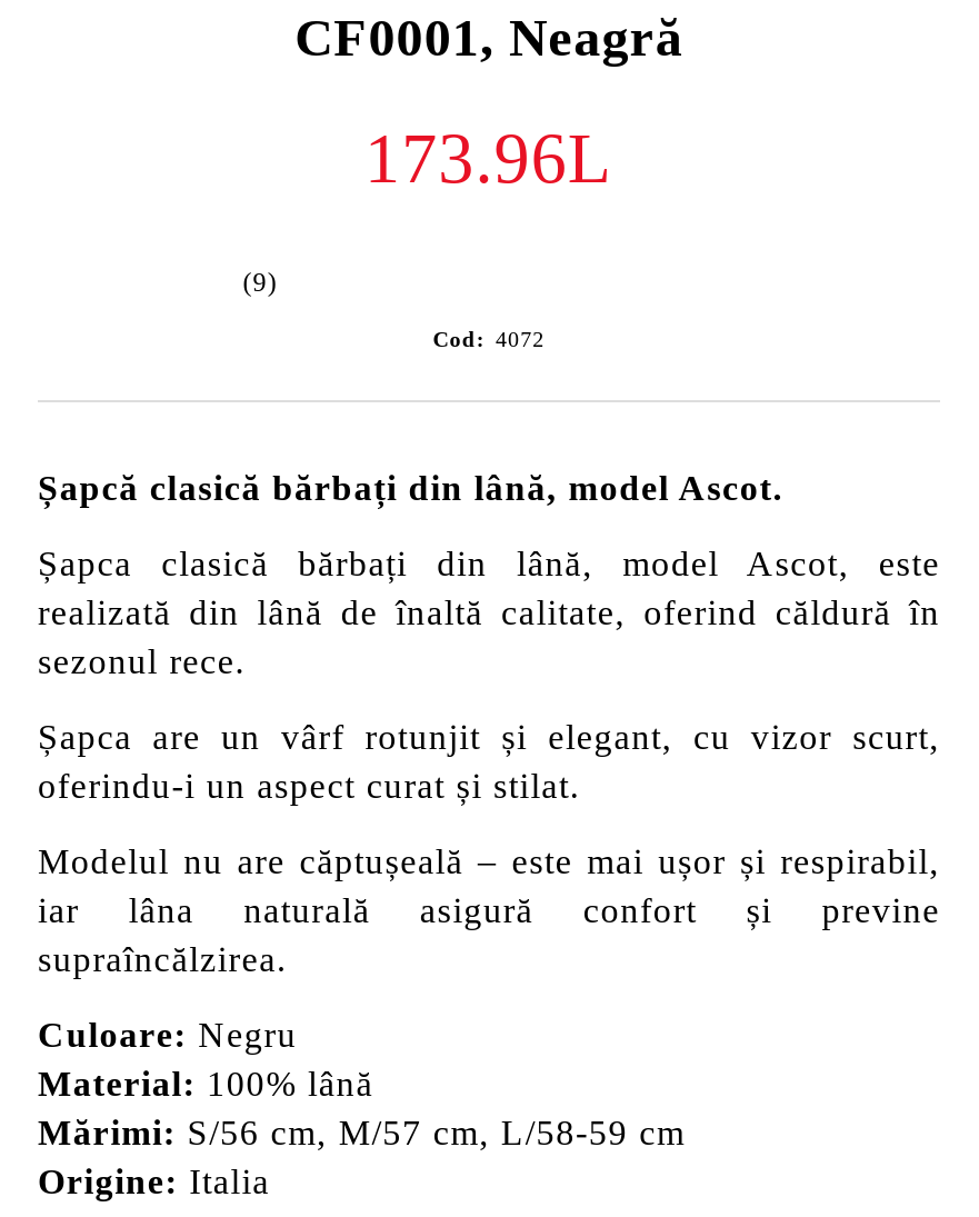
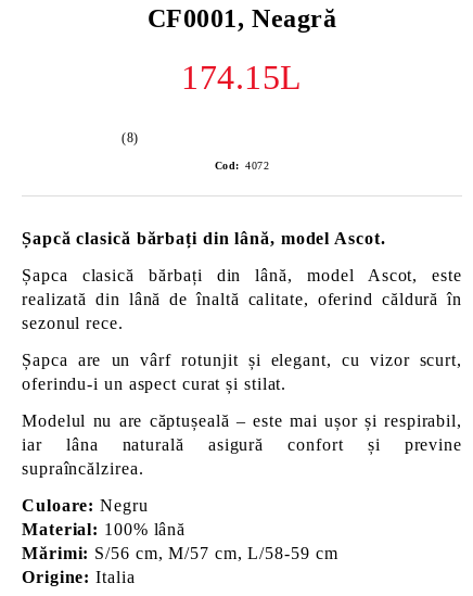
- 173.96L
+ 174.15L

- (9)
+ (8)
